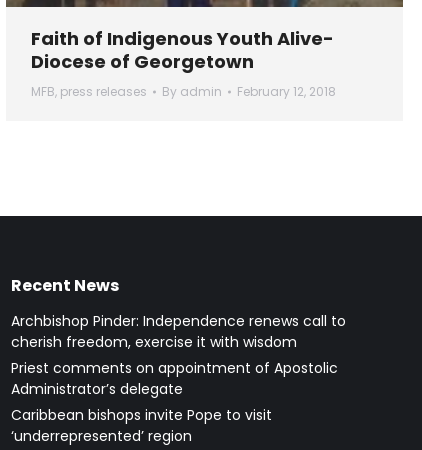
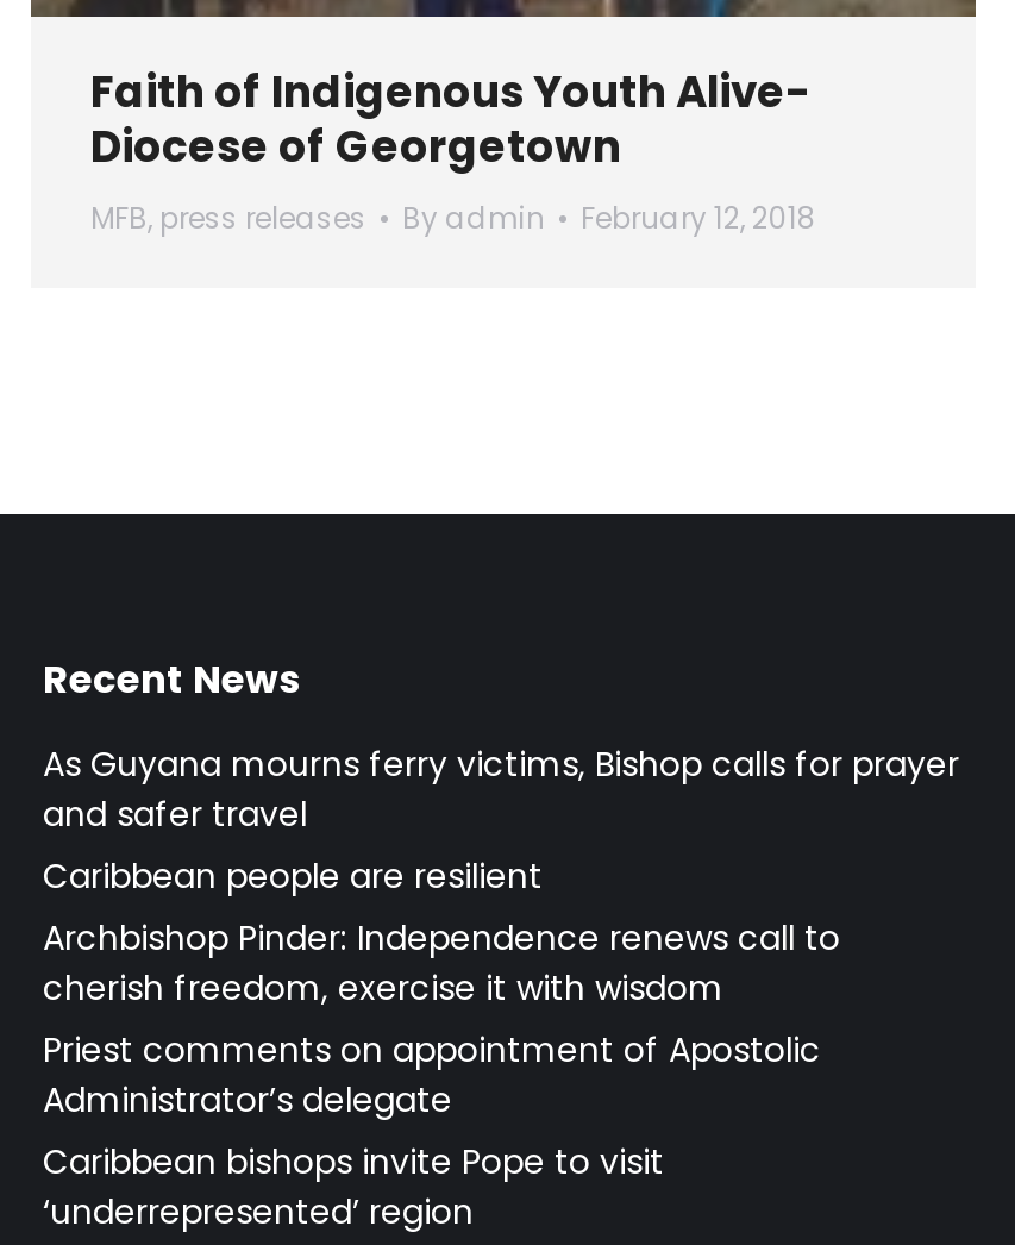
+ As Guyana mourns ferry victims, Bishop calls for prayer
+ and safer travel
+ Caribbean people are resilient
